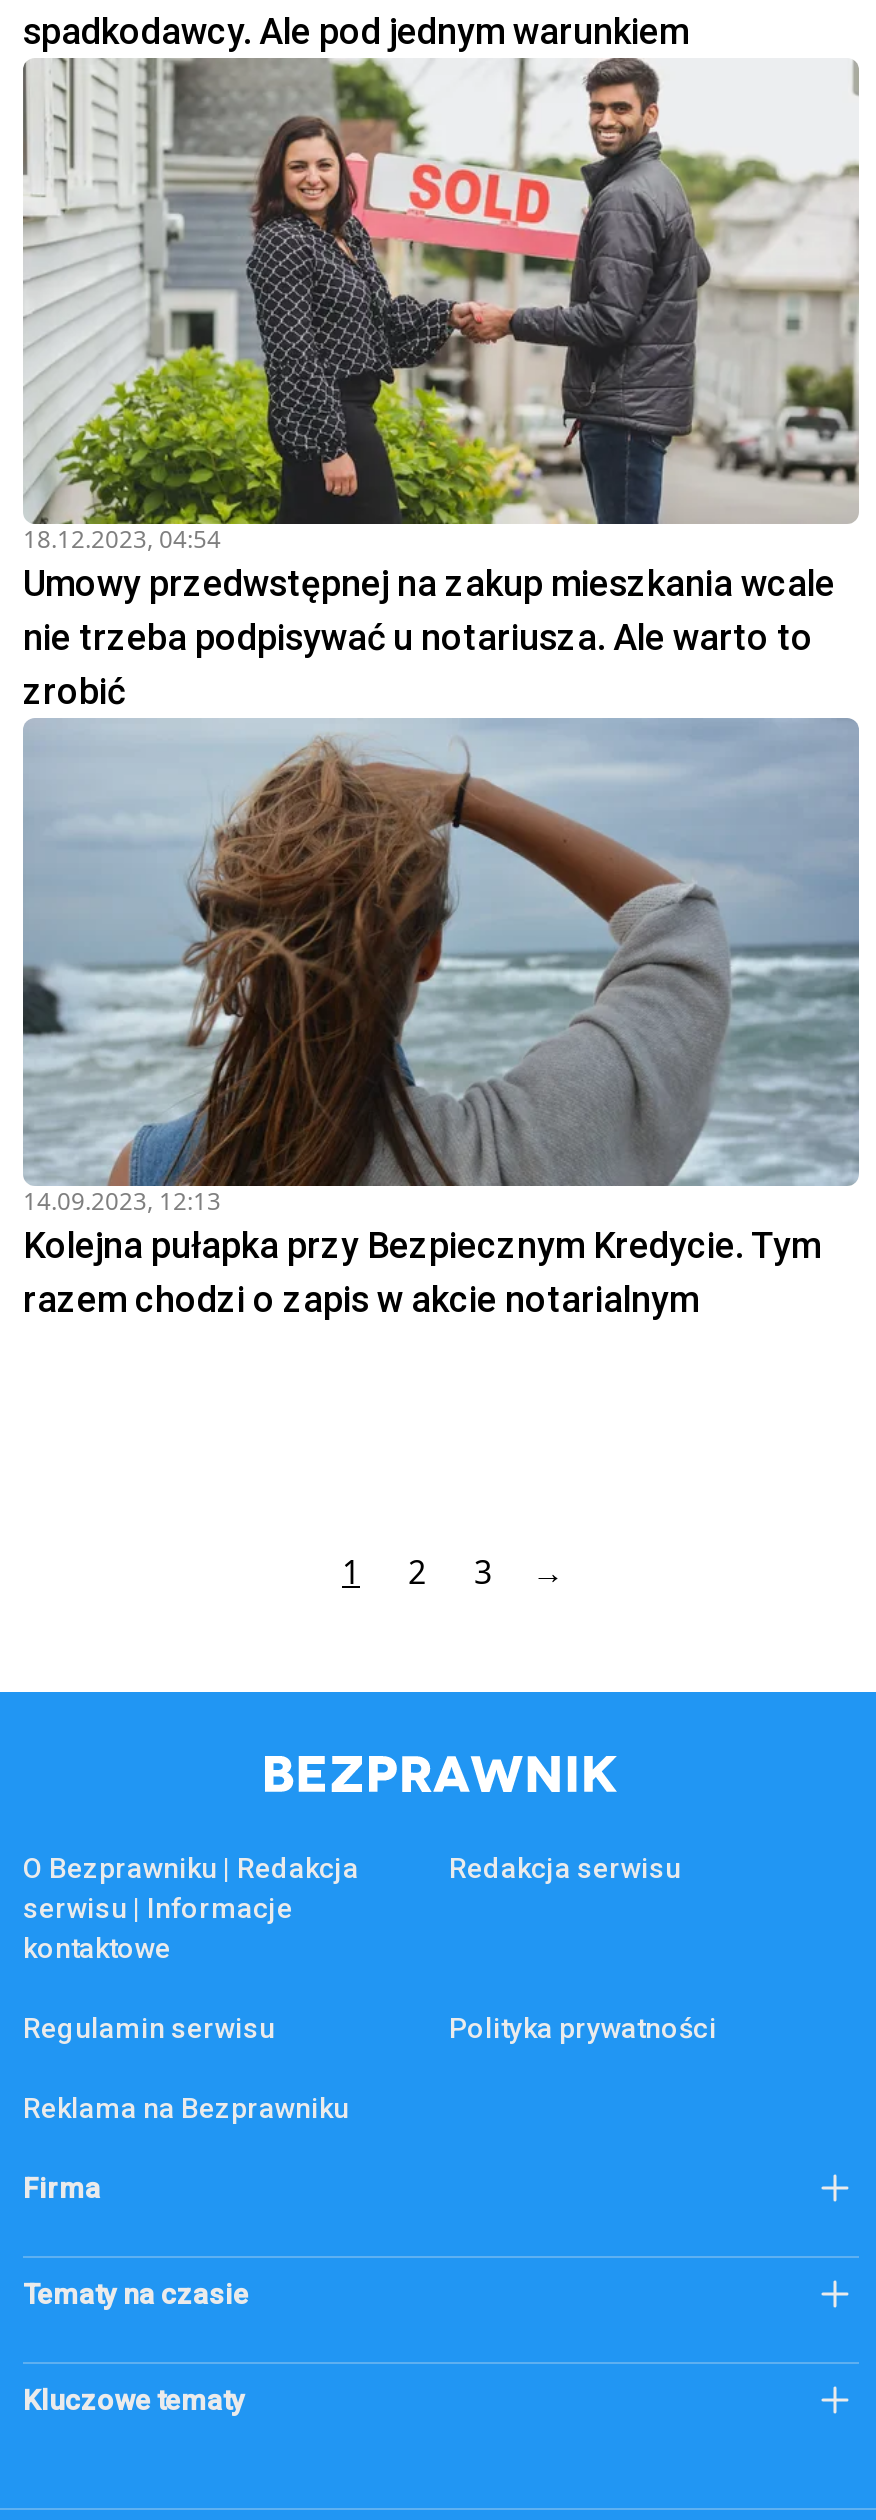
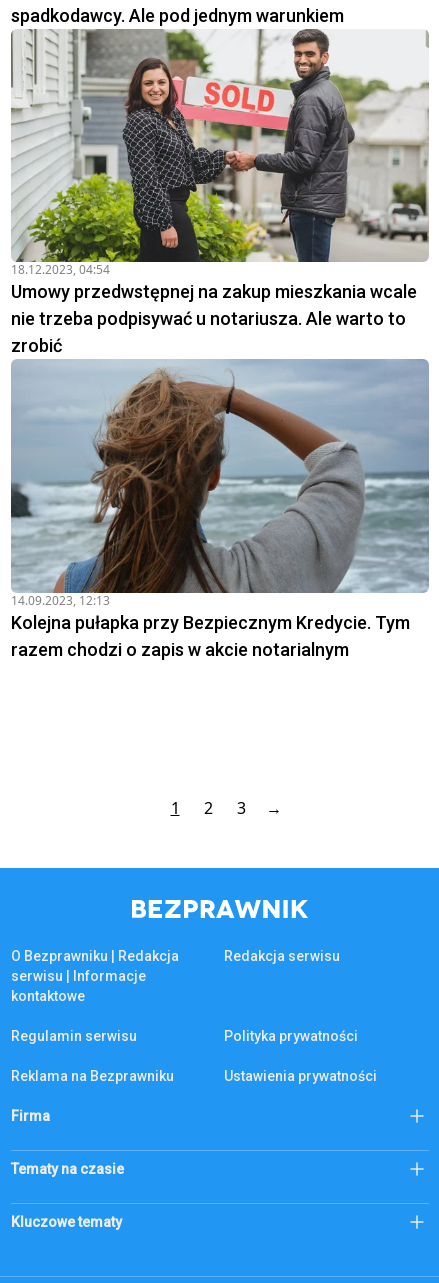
+ Ustawienia prywatności
